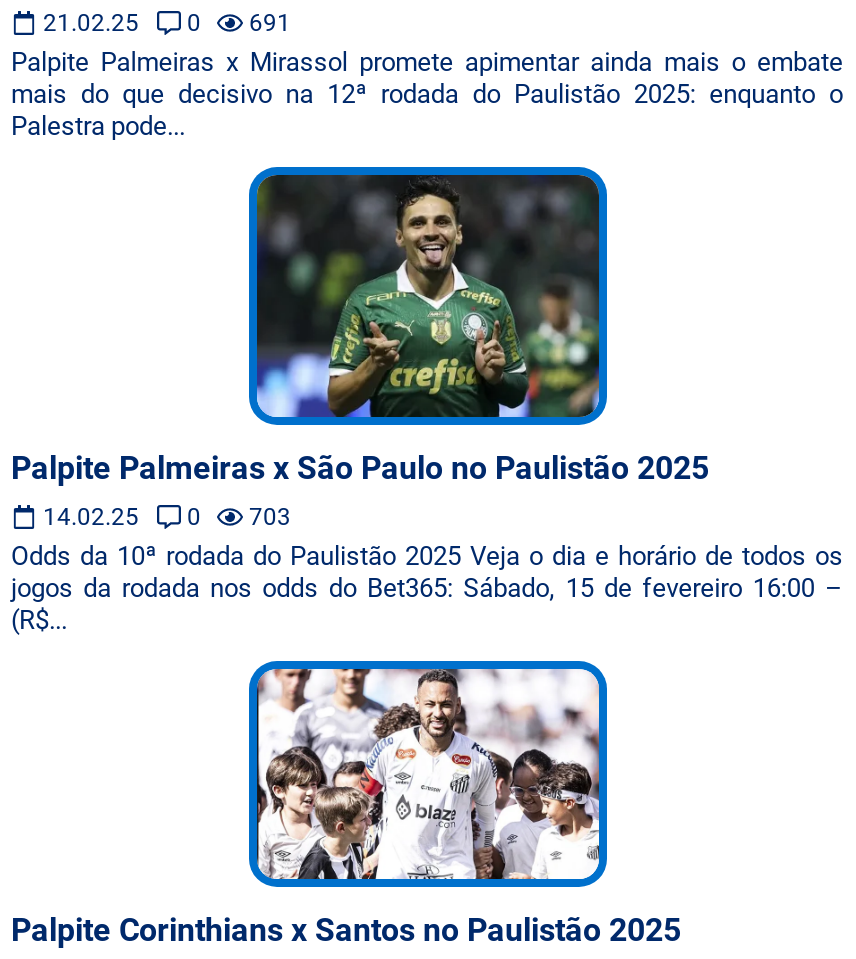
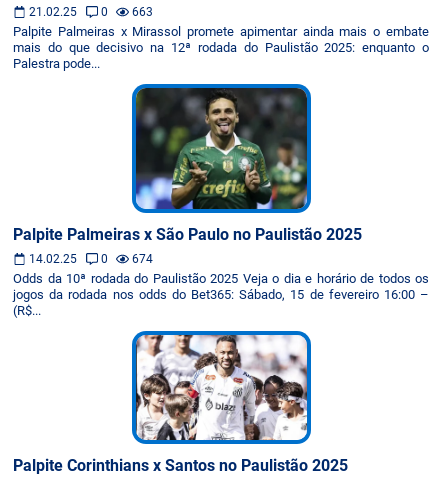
- 21.02.25 0 691
+ 21.02.25 0 663

- 14.02.25 0 703
+ 14.02.25 0 674
